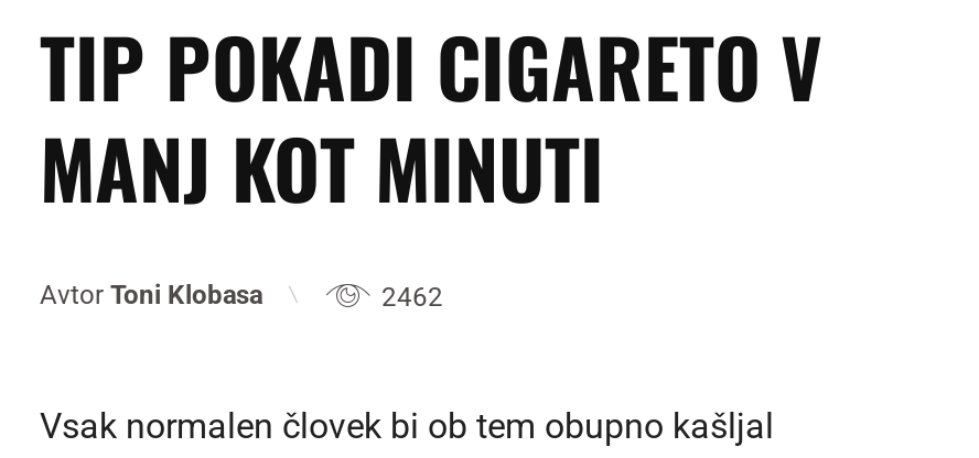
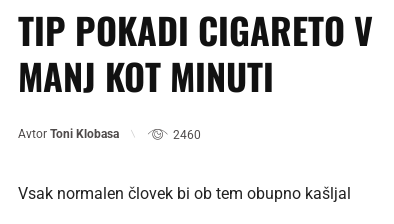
- 2462
+ 2460
